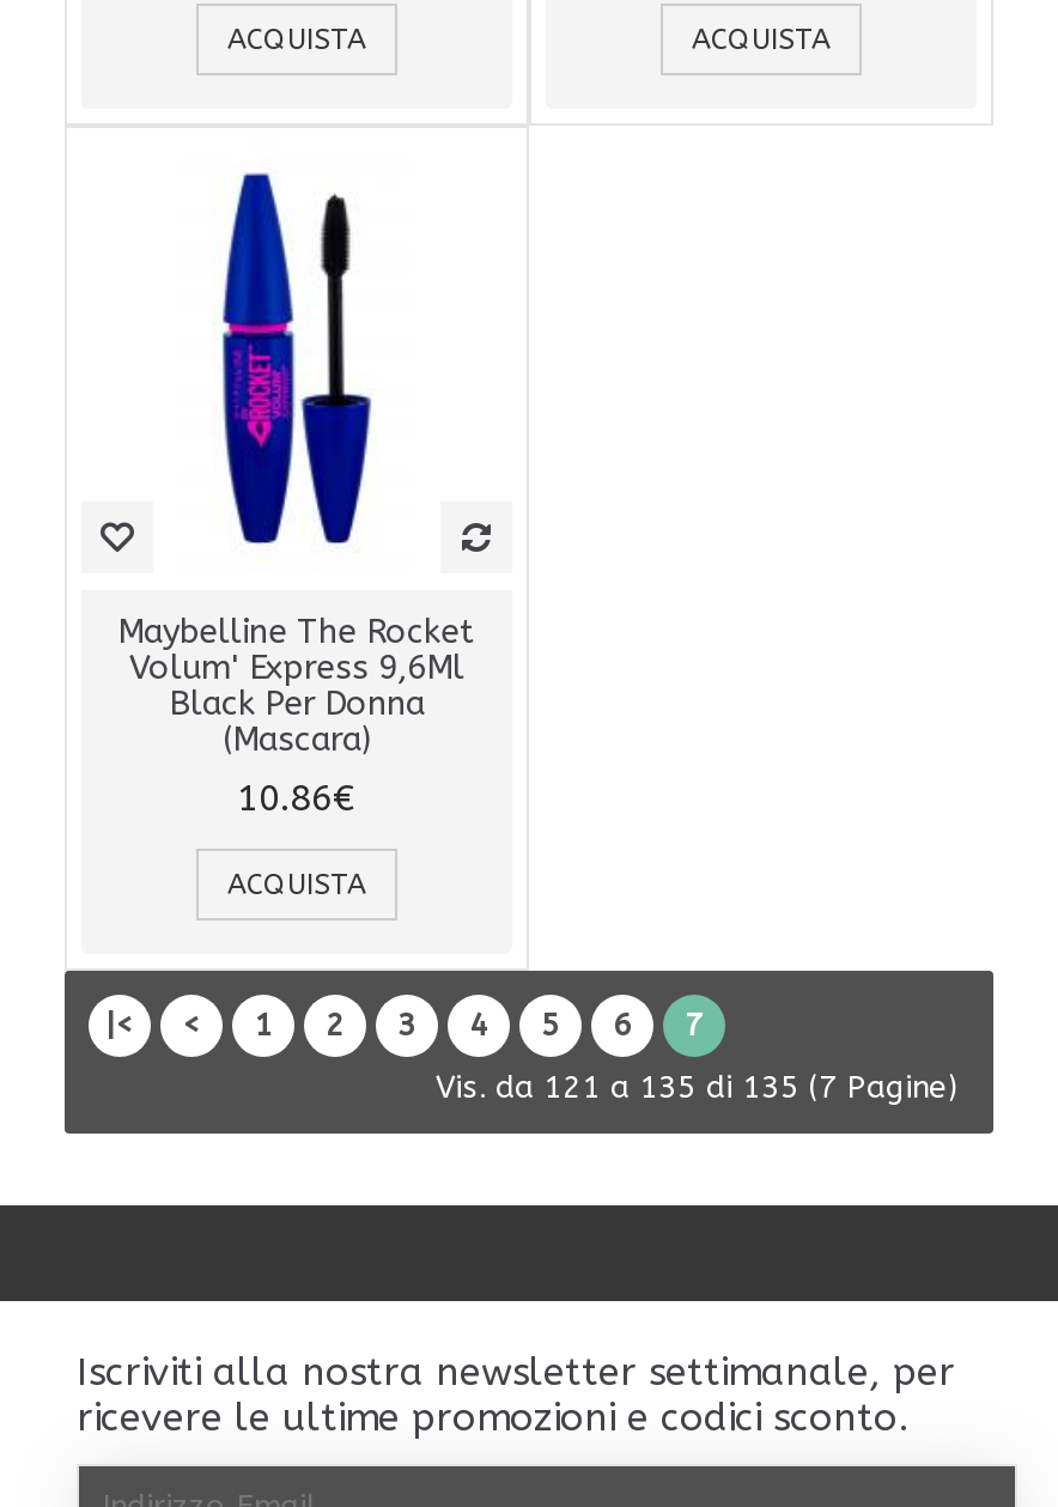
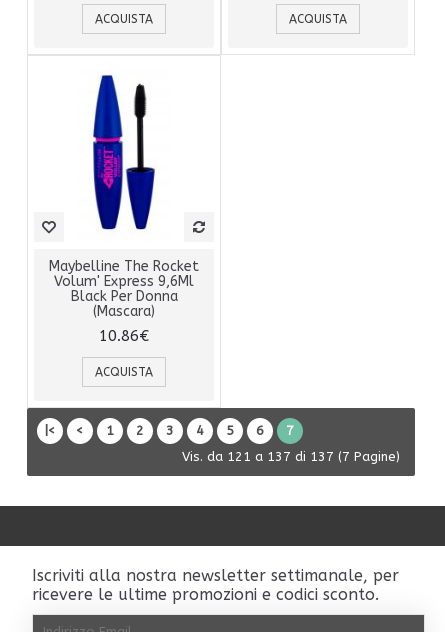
- Vis. da 121 a 135 di 135 (7 Pagine)
+ Vis. da 121 a 137 di 137 (7 Pagine)
